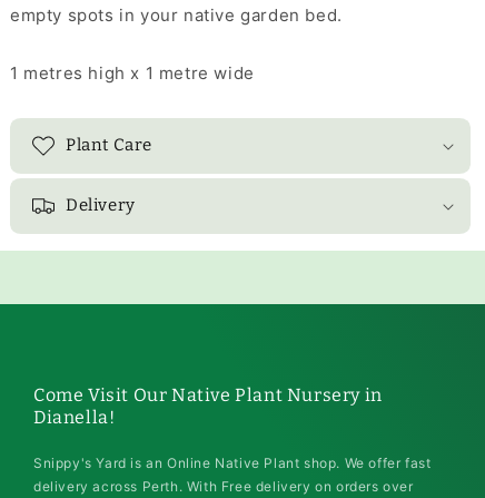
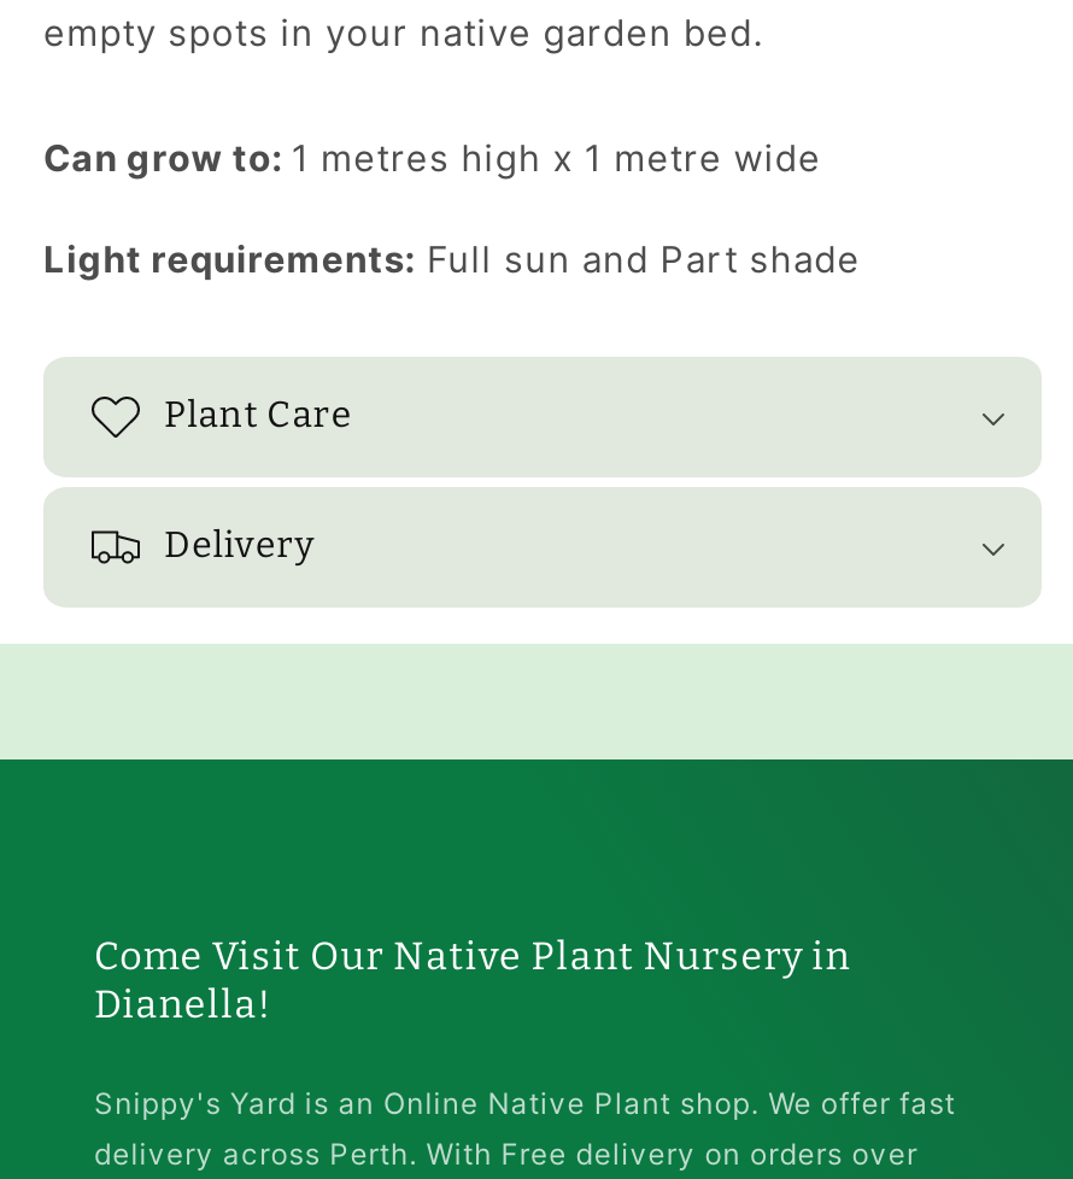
- 1 metres high x 1 metre wide
+ Can grow to: 1 metres high x 1 metre wide
+ Light requirements: Full sun and Part shade
